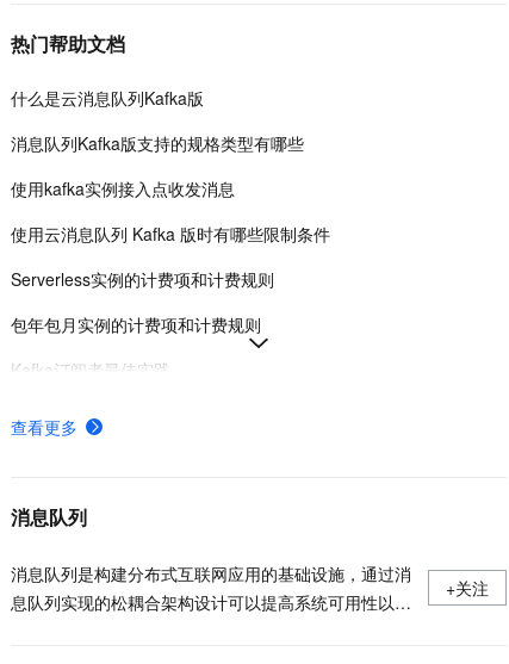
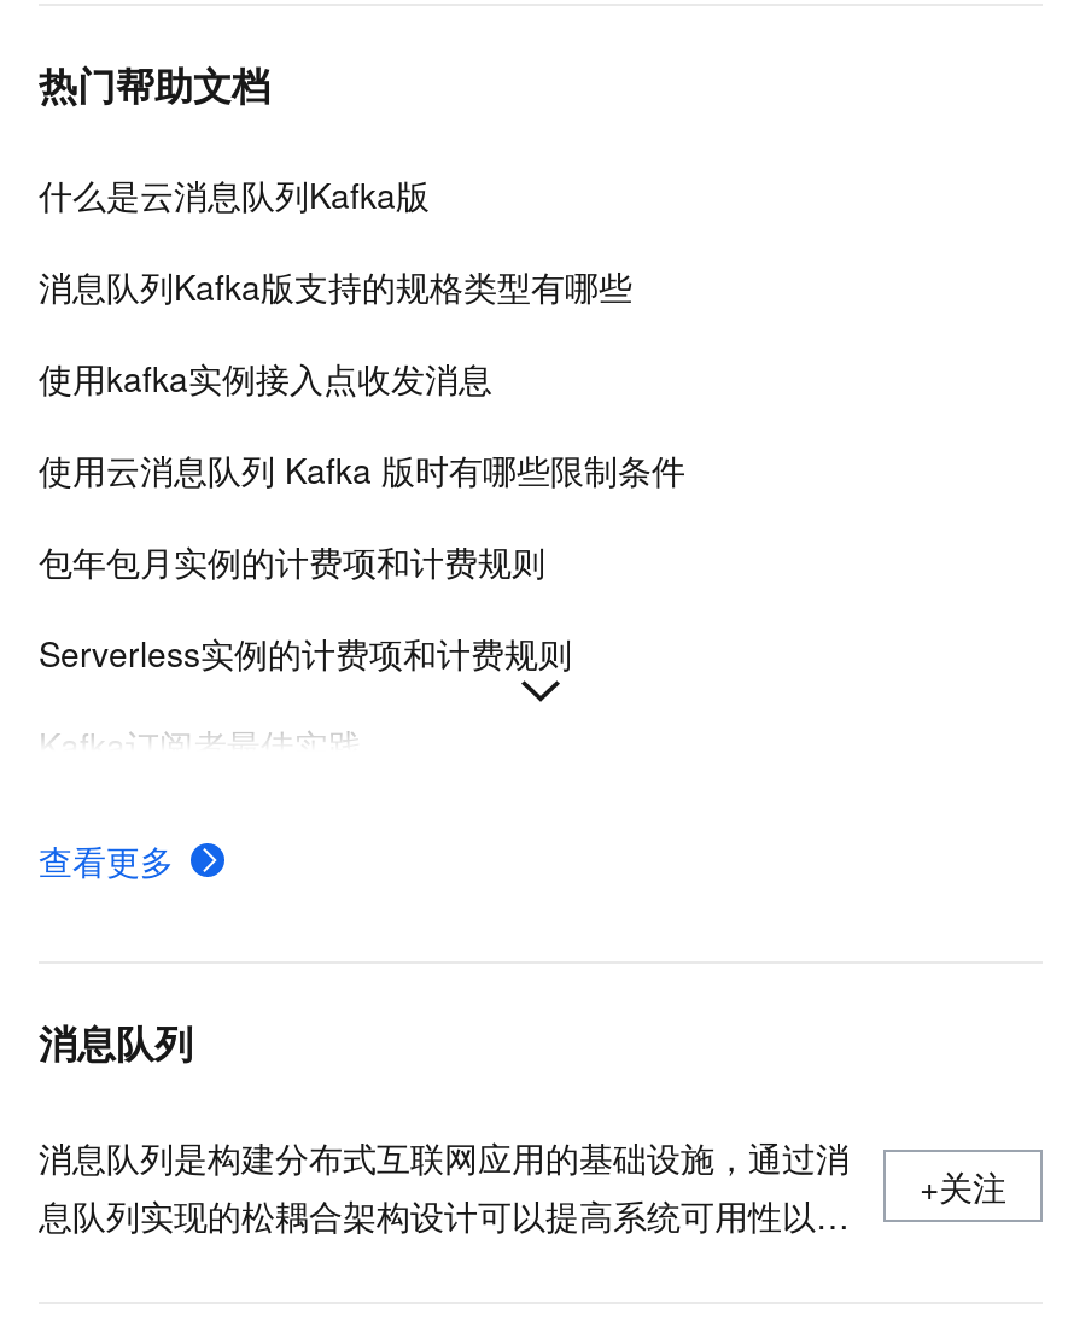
moved down: Serverless实例的计费项和计费规则

moved up: 包年包月实例的计费项和计费规则
